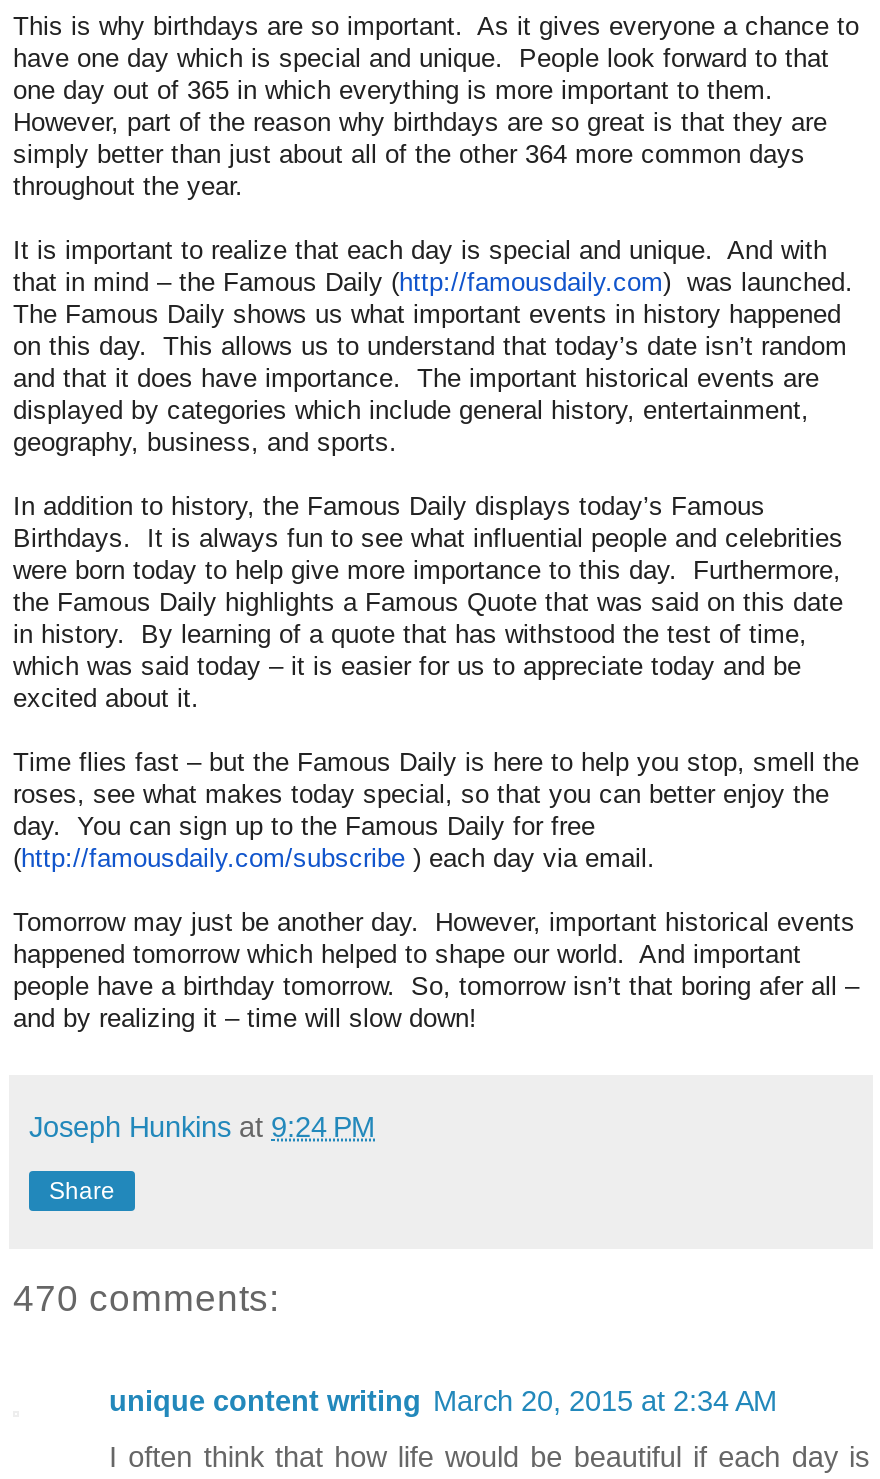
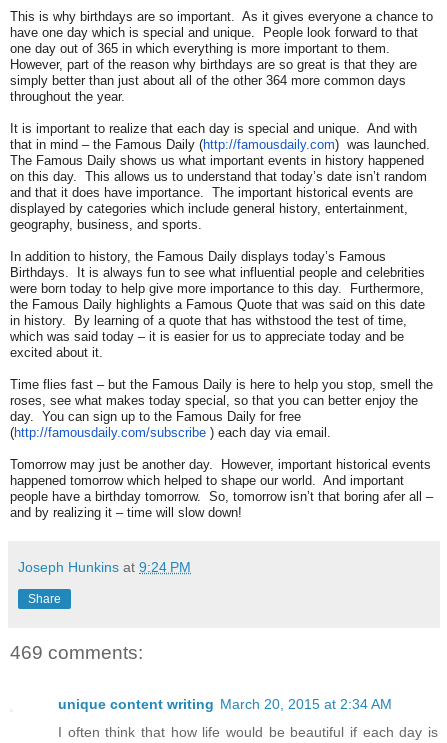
- 470 comments:
+ 469 comments:
